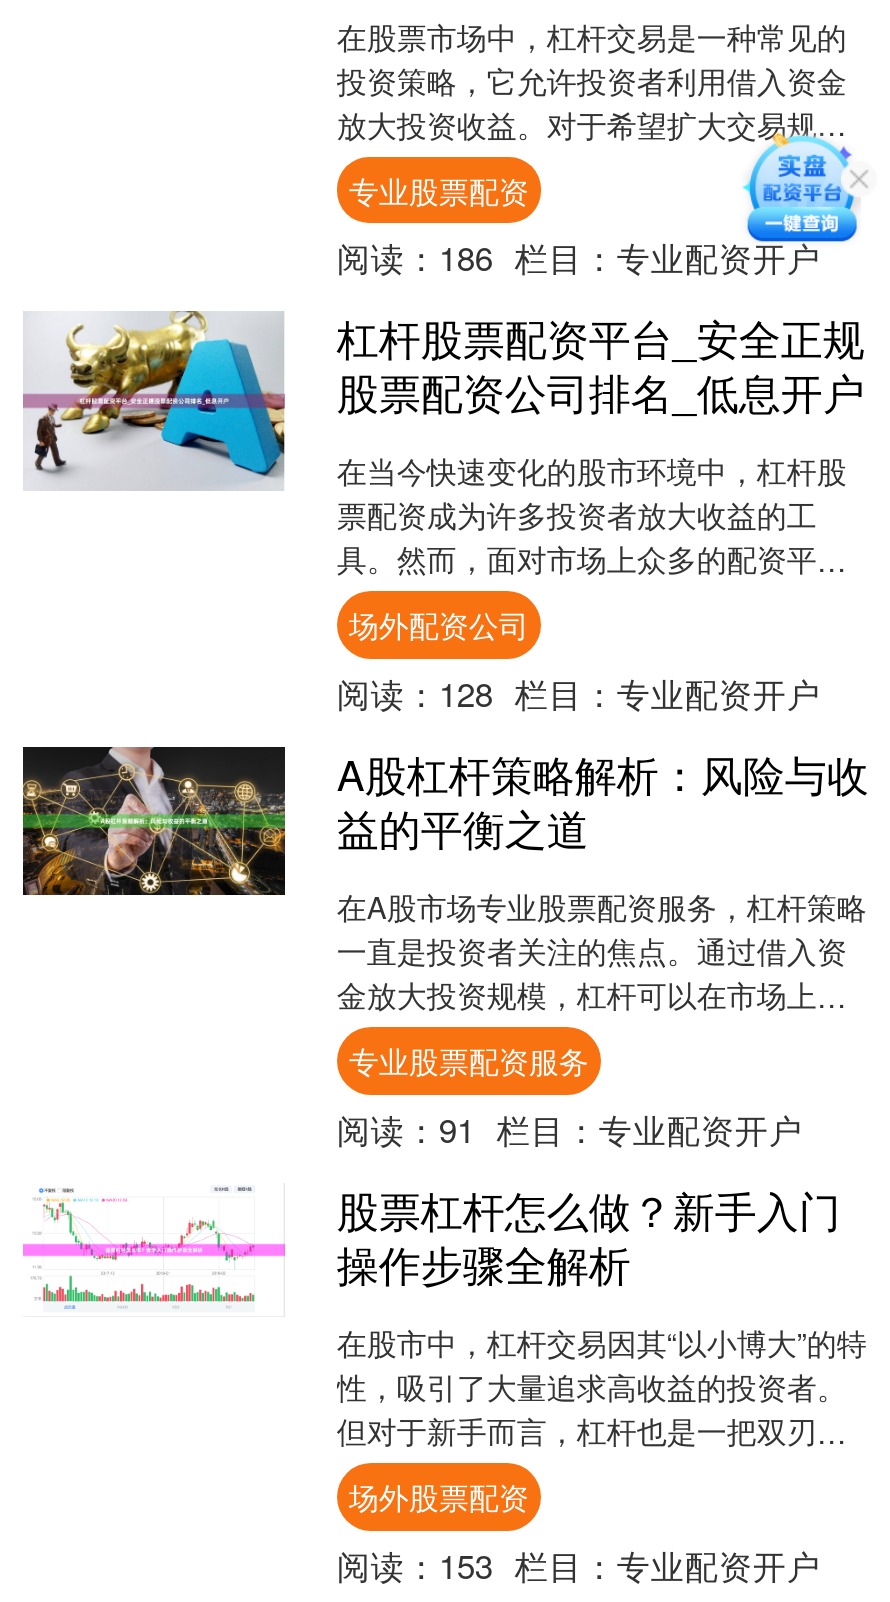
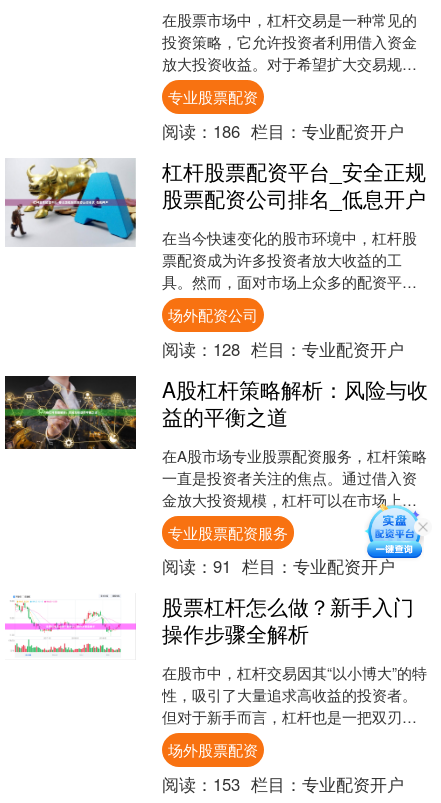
- [image]

+ [image]
